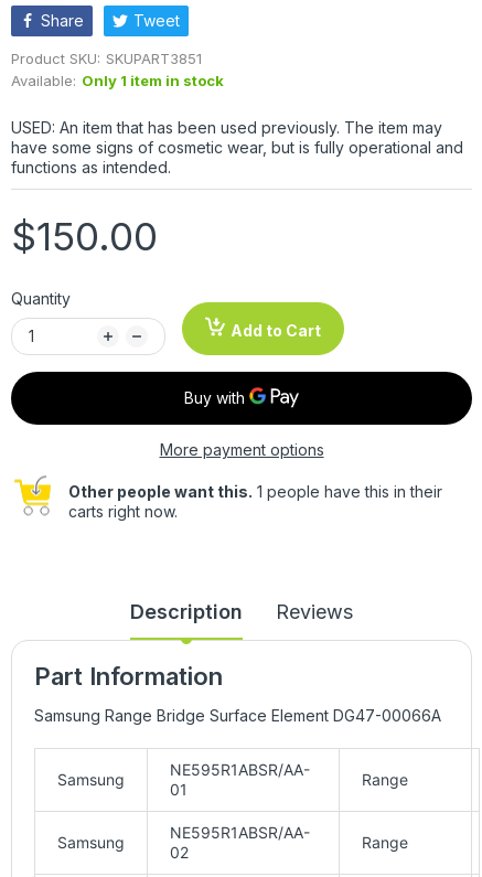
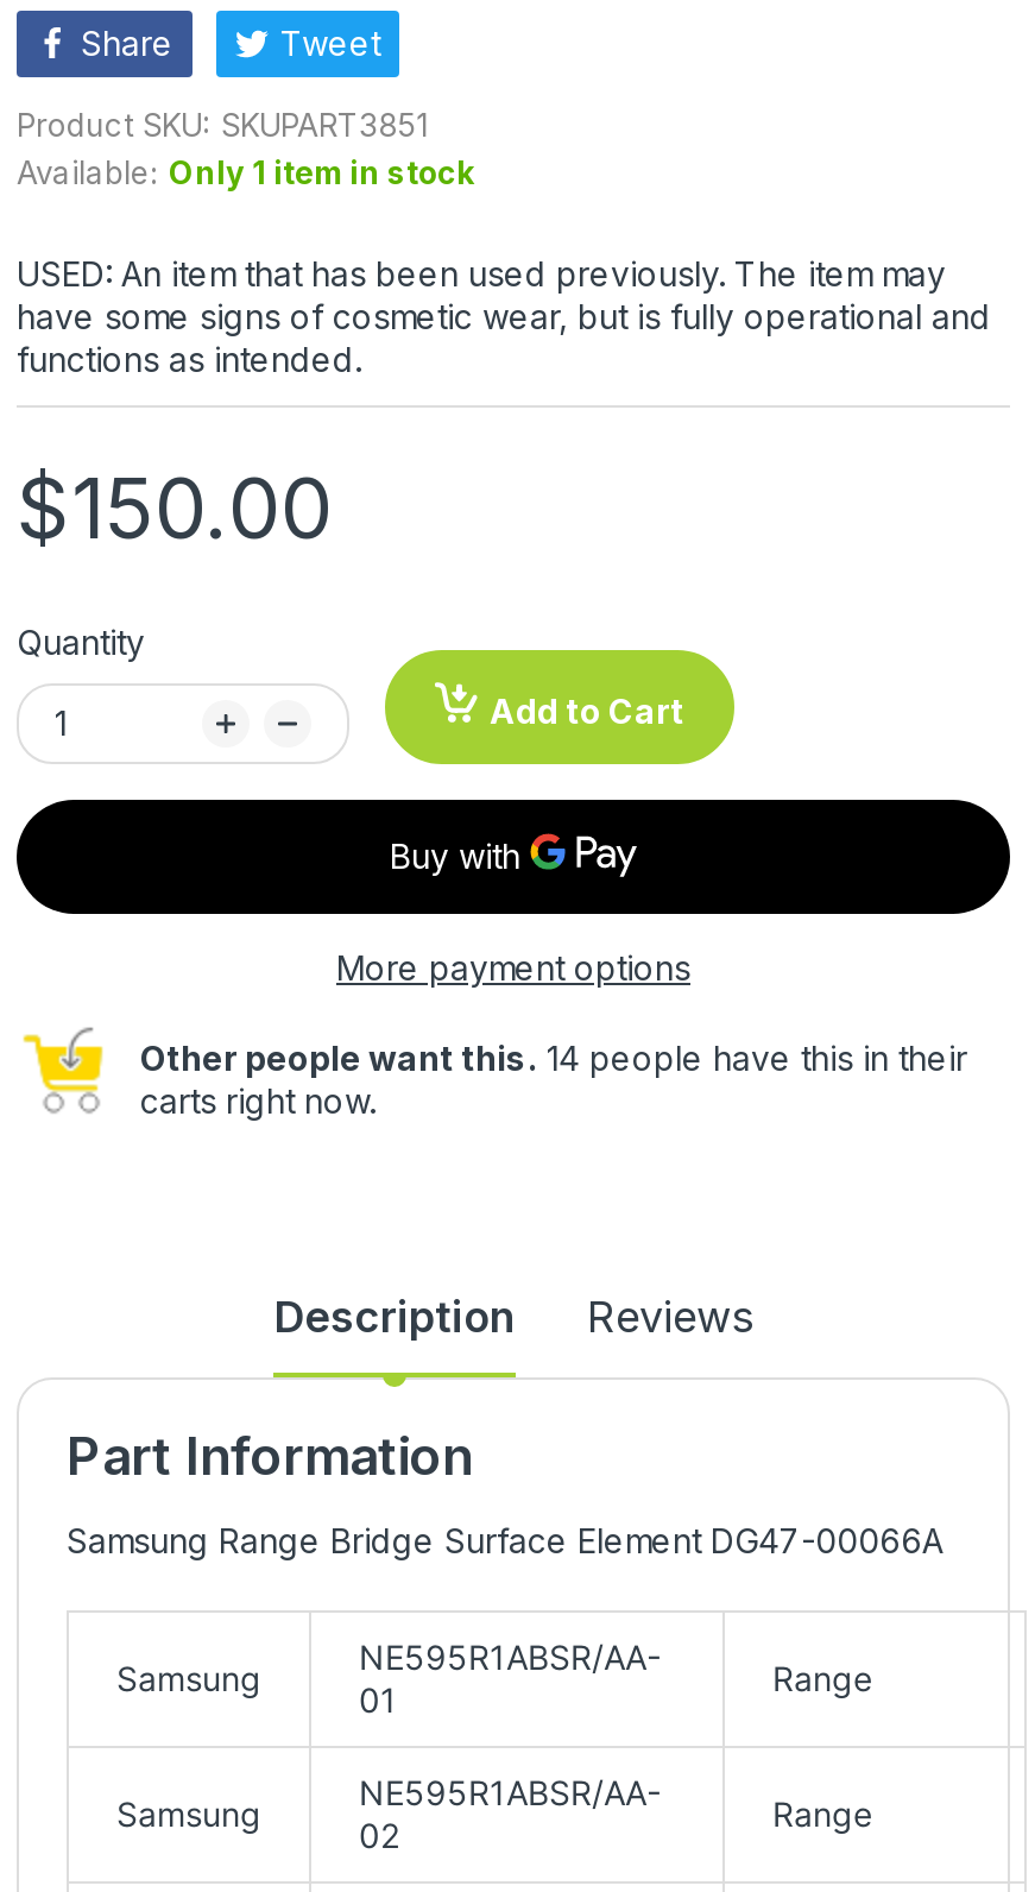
- Other people want this. 1 people have this in their
+ Other people want this. 14 people have this in their
